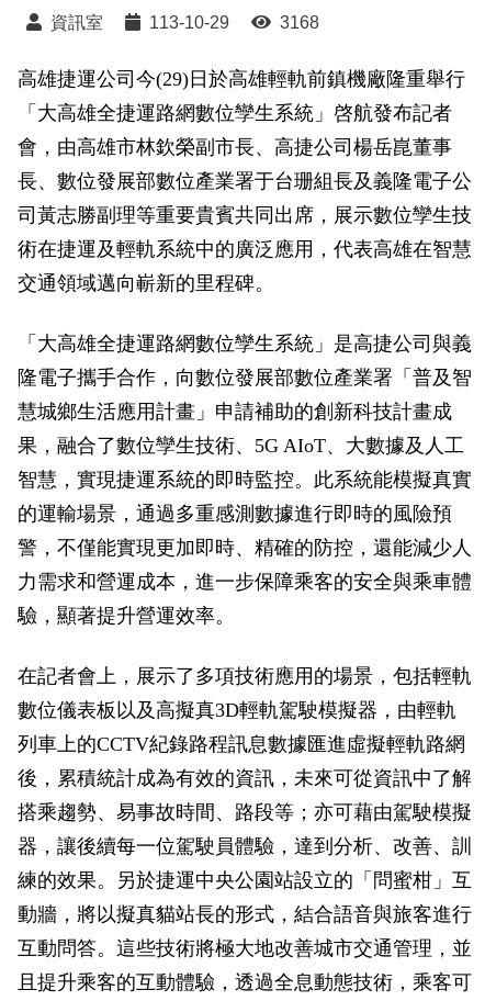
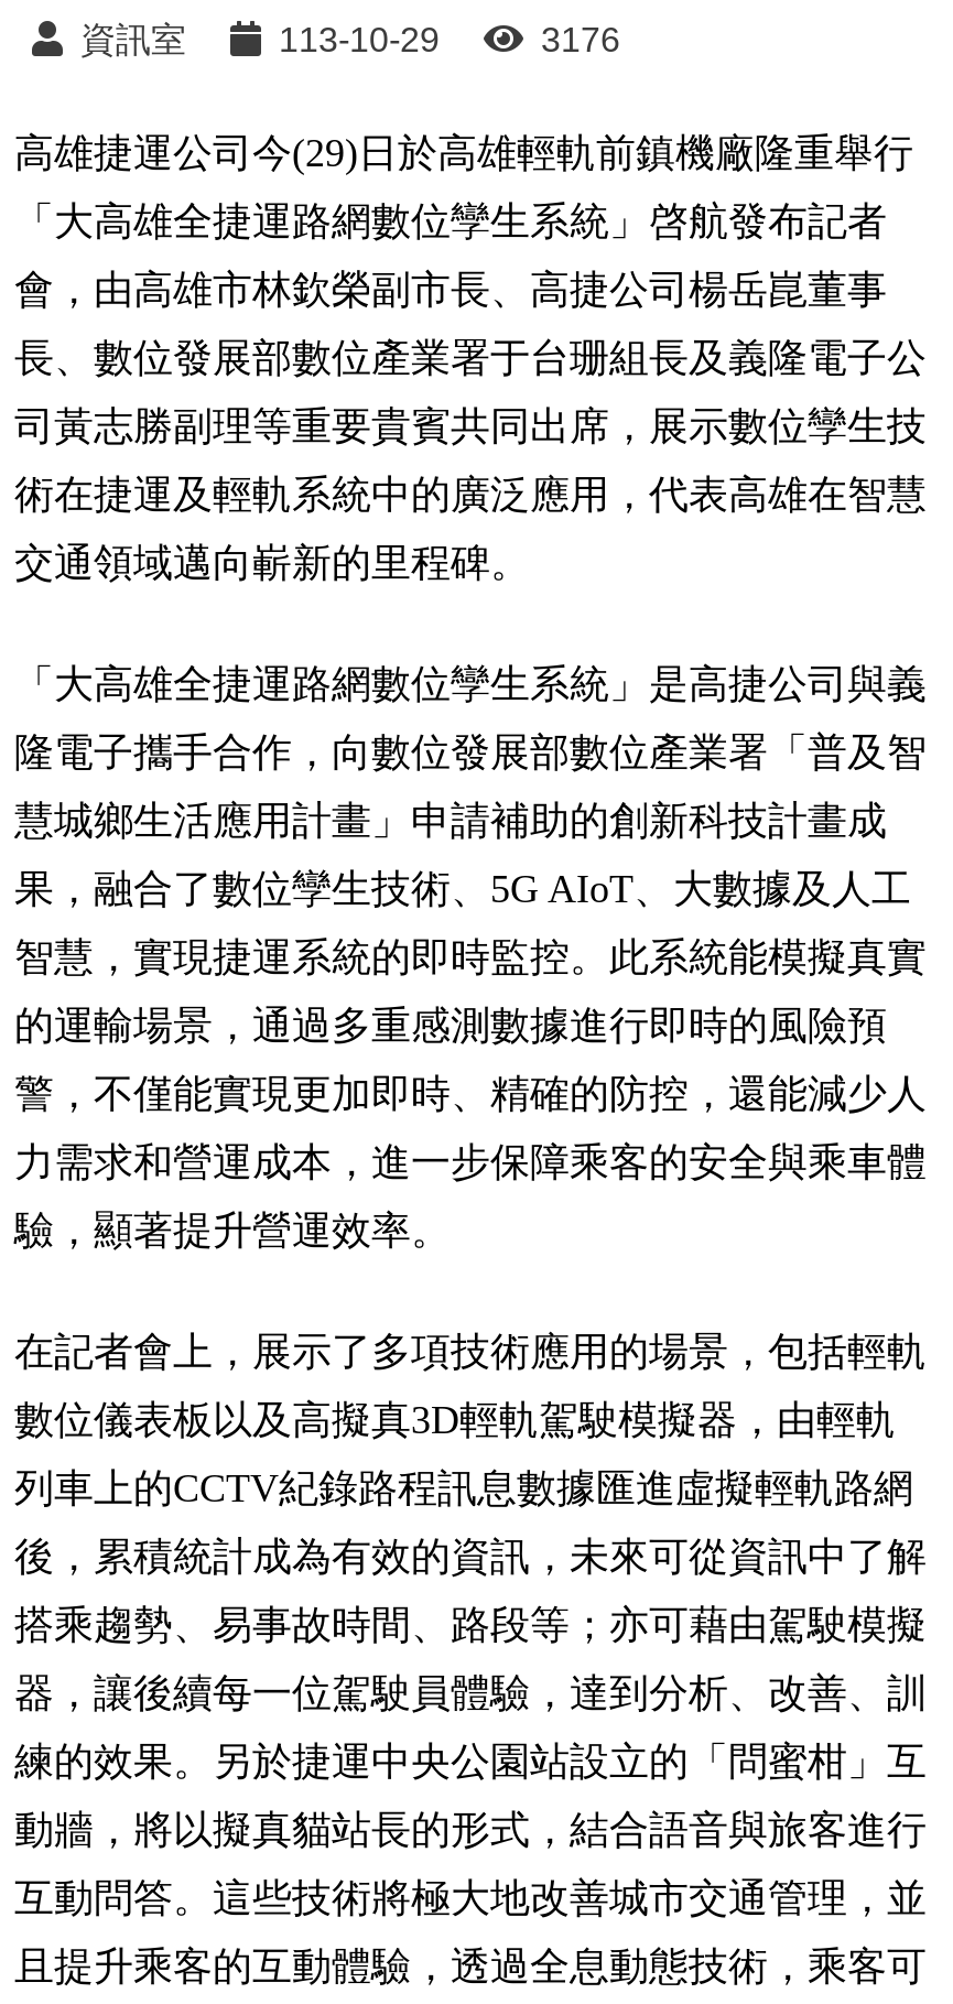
- 3168
+ 3176
